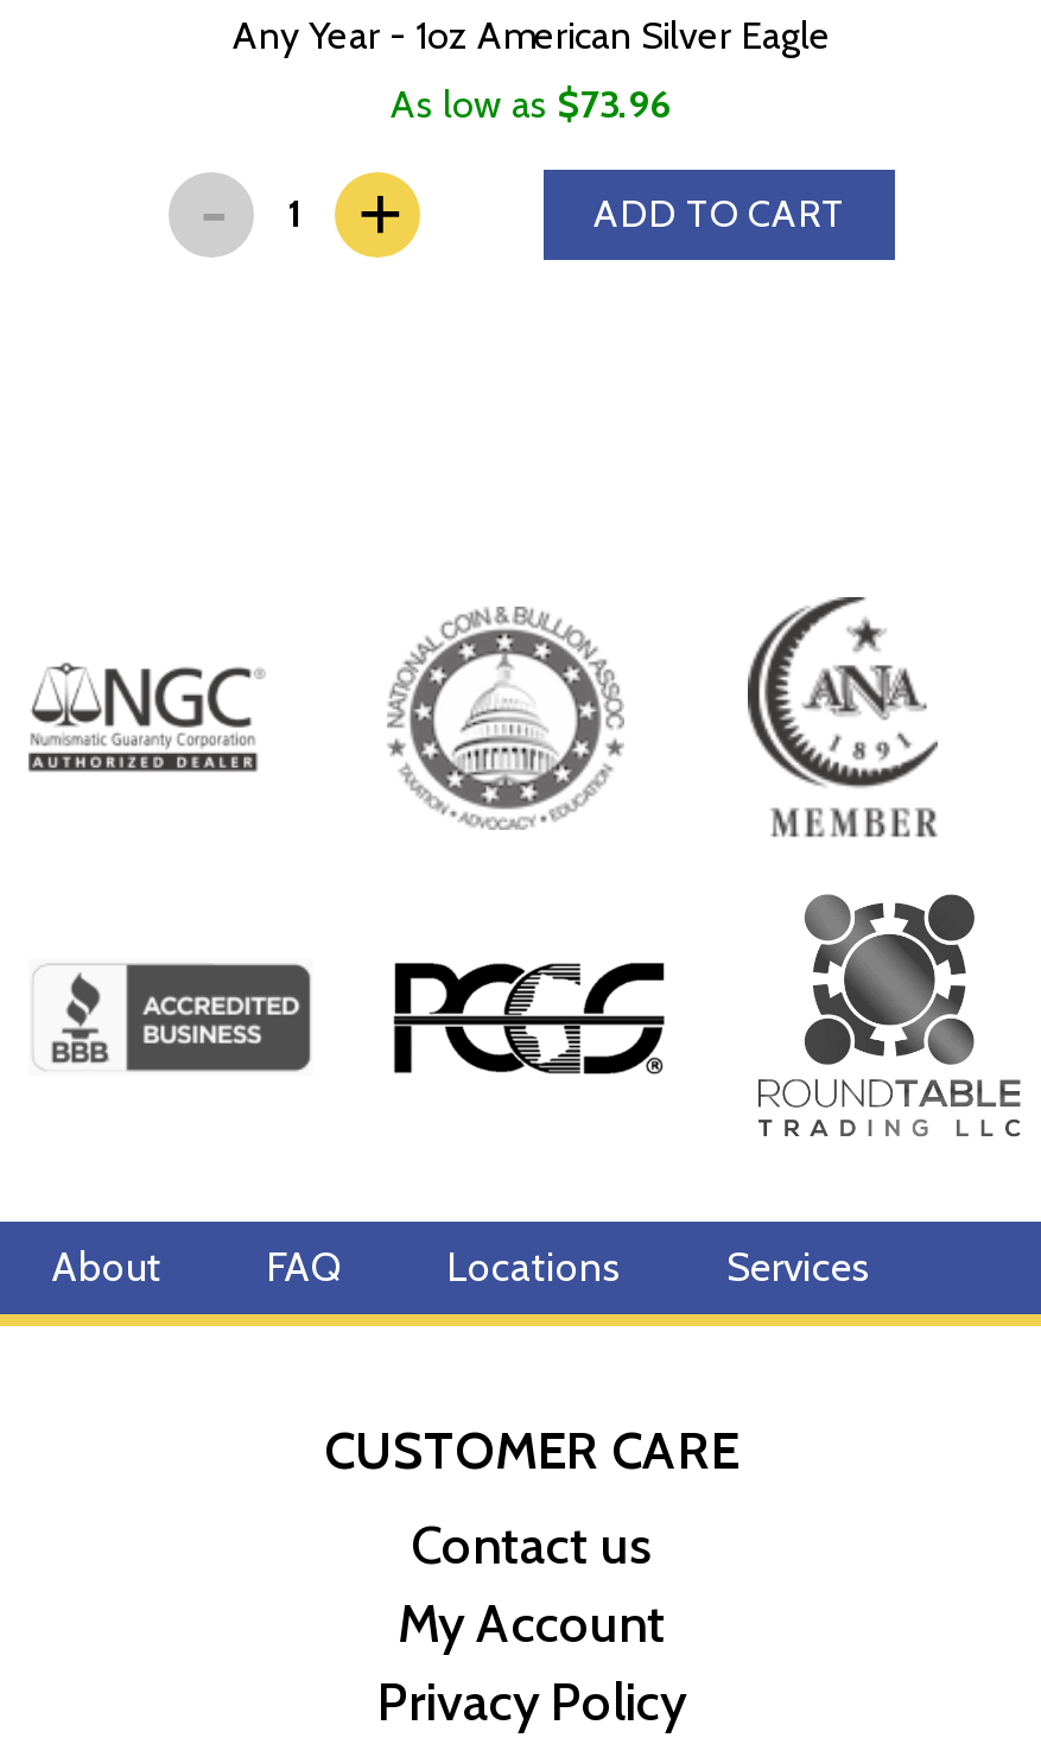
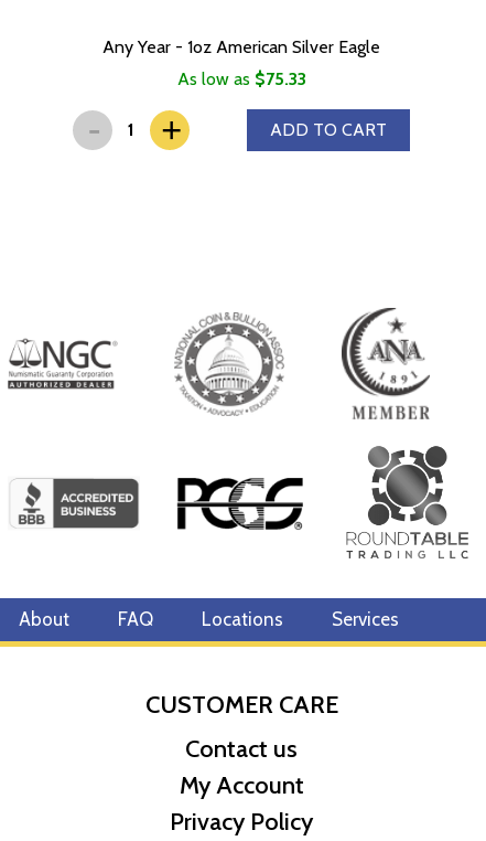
- As low as $73.96
+ As low as $75.33
